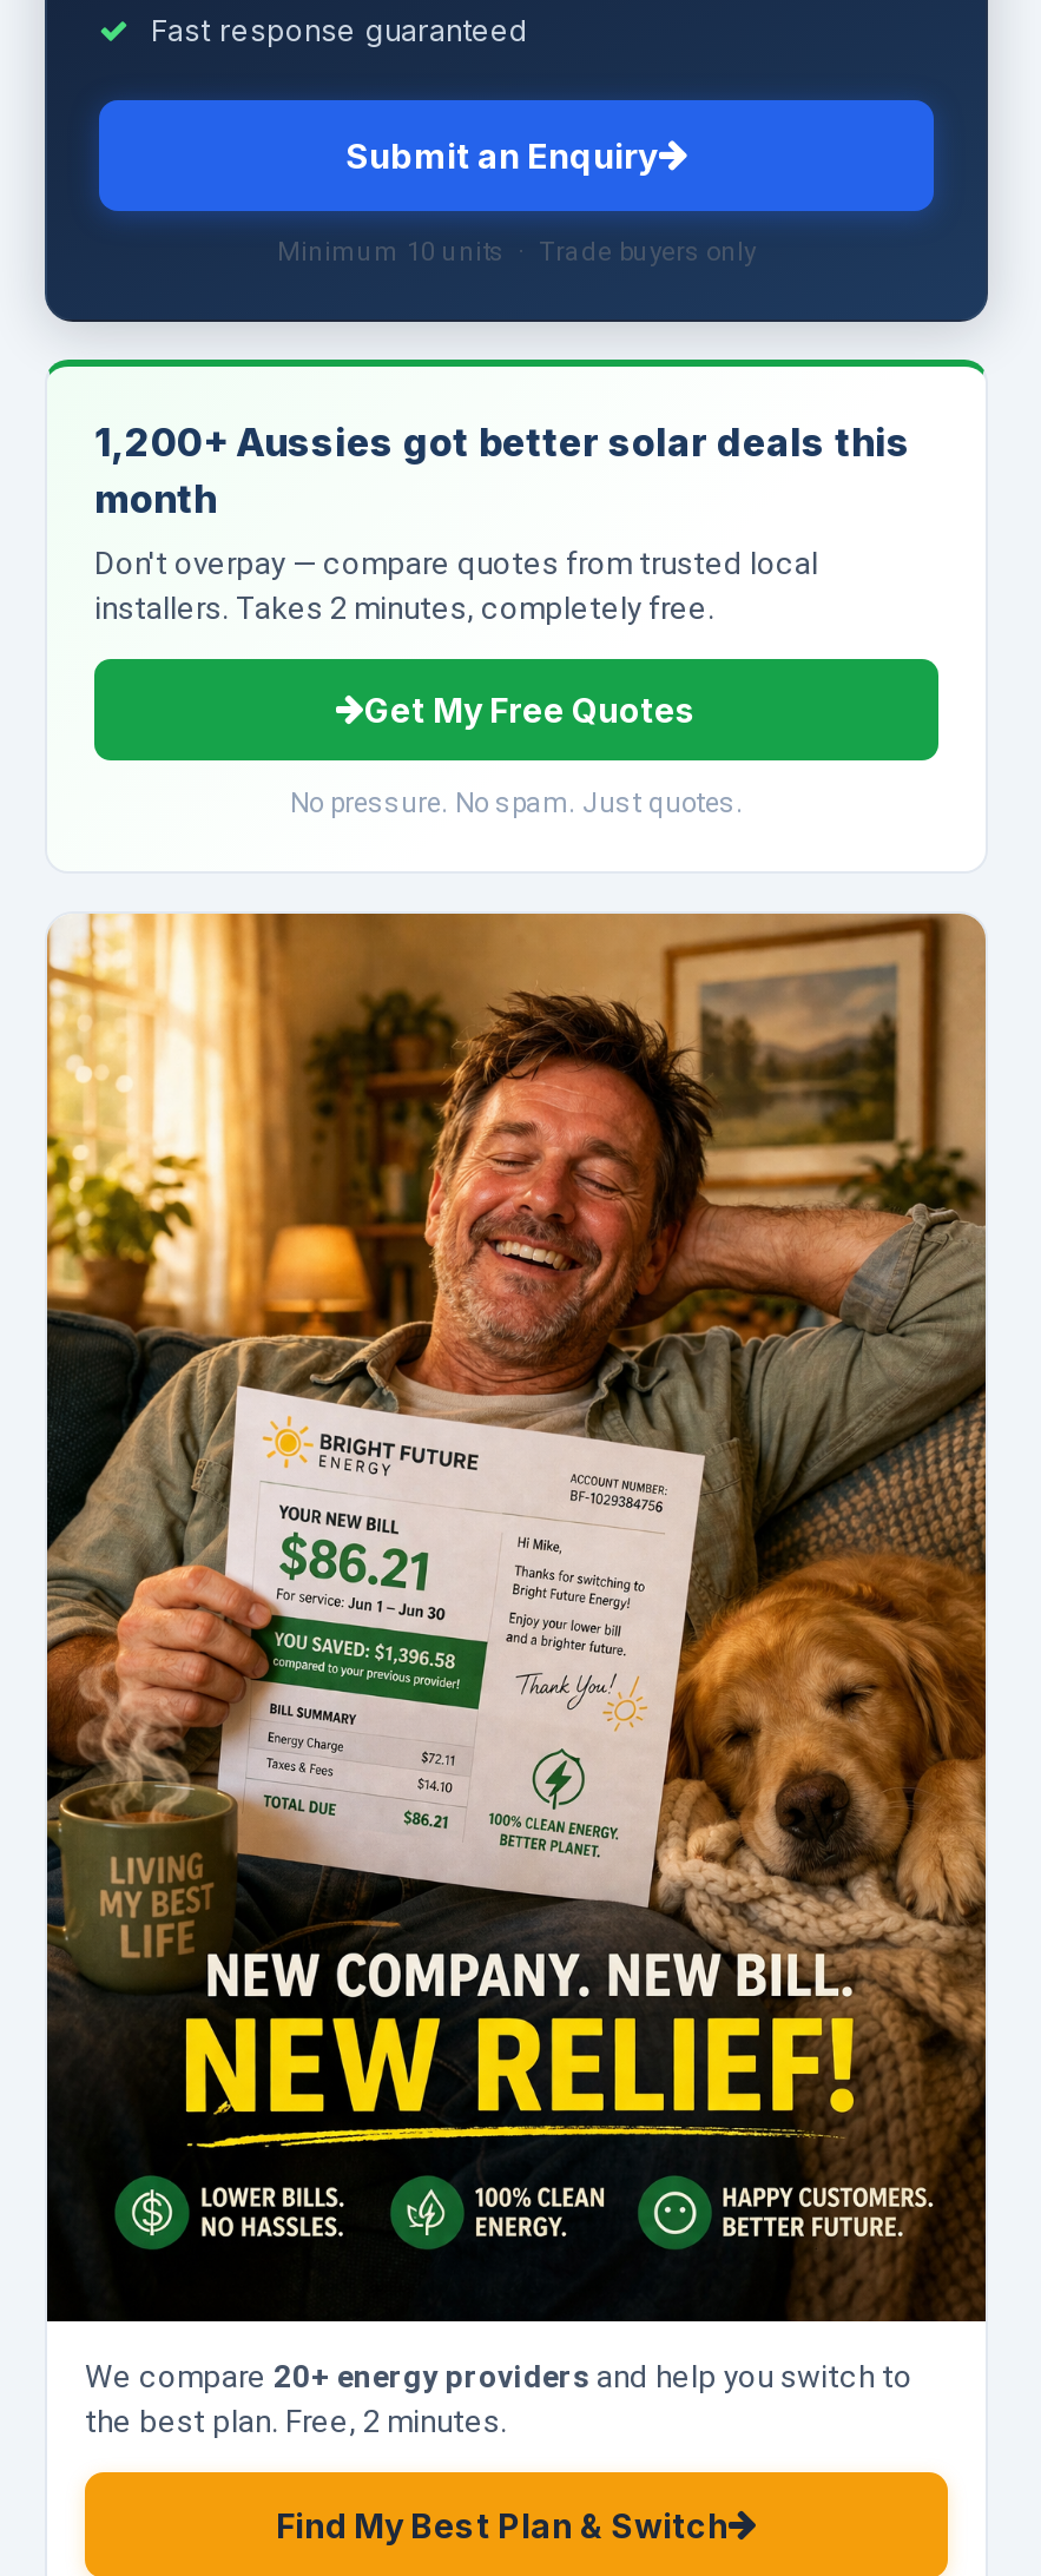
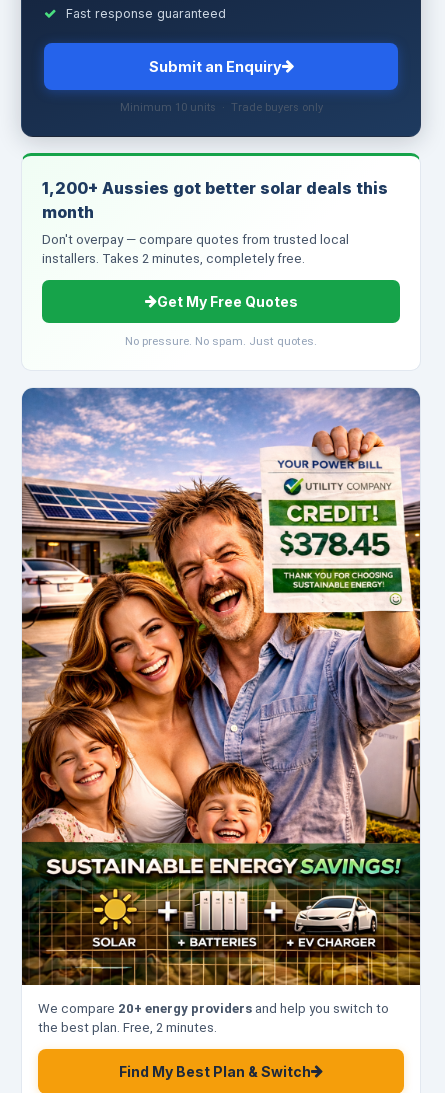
- [image]
+ [image]
